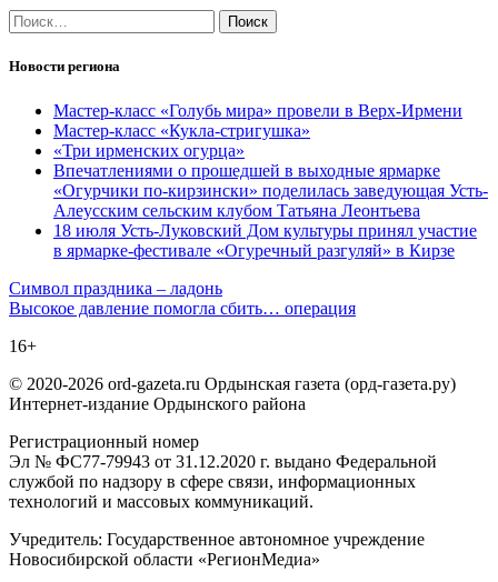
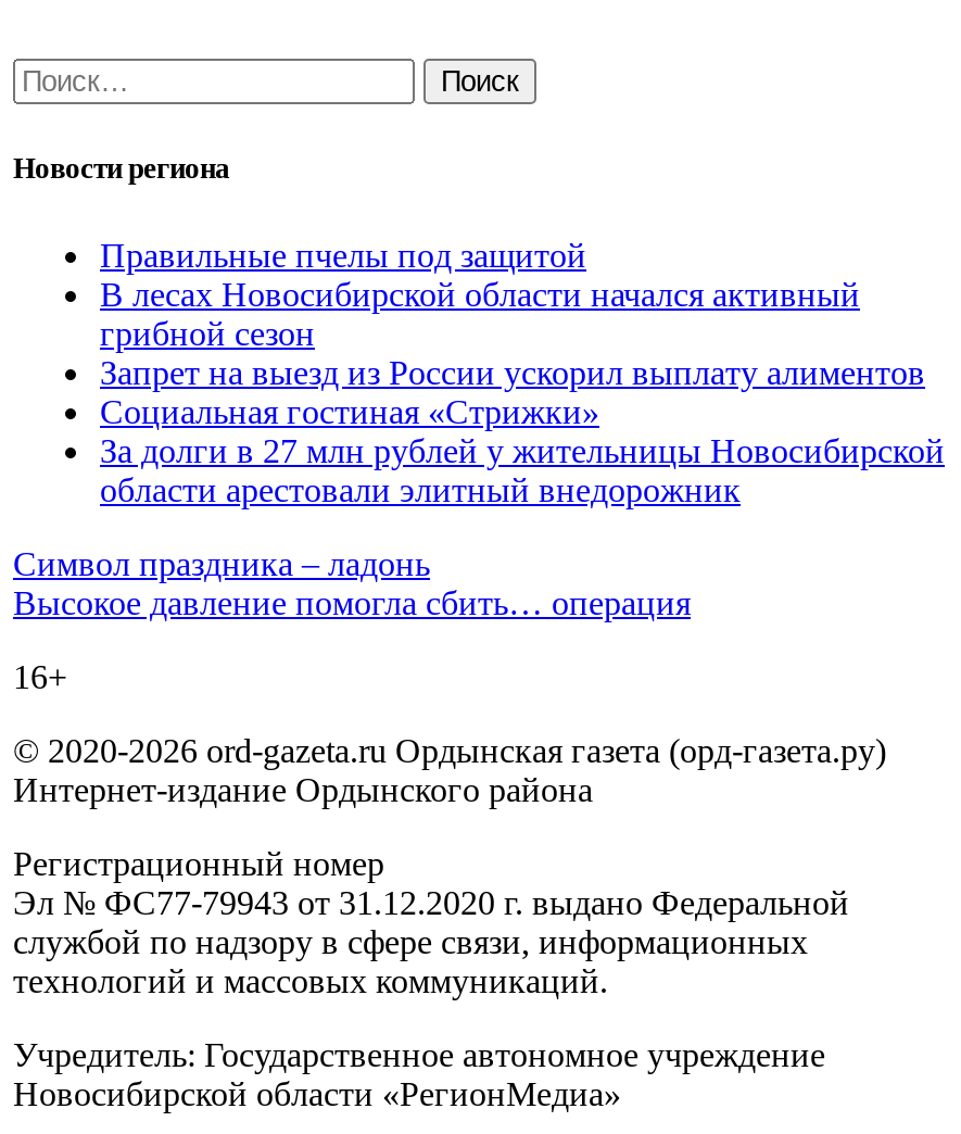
- Мастер-класс «Голубь мира» провели в Верх-Ирмени
- Мастер-класс «Кукла-стригушка»
- «Три ирменских огурца»
- Впечатлениями о прошедшей в выходные ярмарке
- «Огурчики по-кирзински» поделилась заведующая Усть-
- Алеусским сельским клубом Татьяна Леонтьева
- 18 июля Усть-Луковский Дом культуры принял участие
- в ярмарке-фестивале «Огуречный разгуляй» в Кирзе
+ Правильные пчелы под защитой
+ В лесах Новосибирской области начался активный
+ грибной сезон
+ Запрет на выезд из России ускорил выплату алиментов
+ Социальная гостиная «Стрижки»
+ За долги в 27 млн рублей у жительницы Новосибирской
+ области арестовали элитный внедорожник
